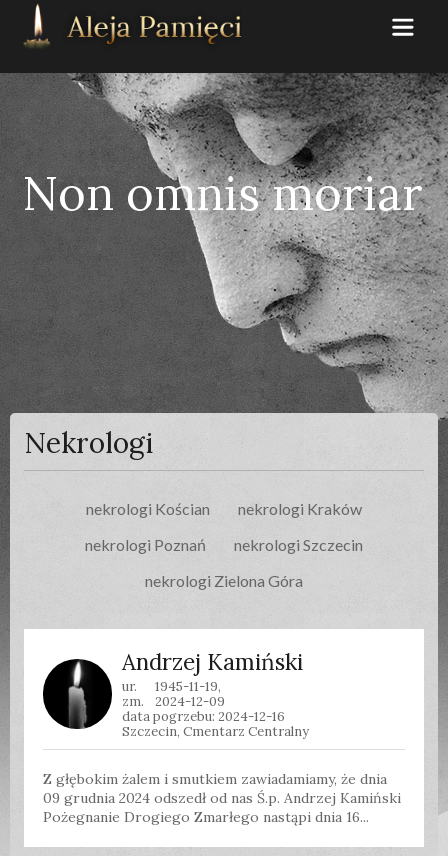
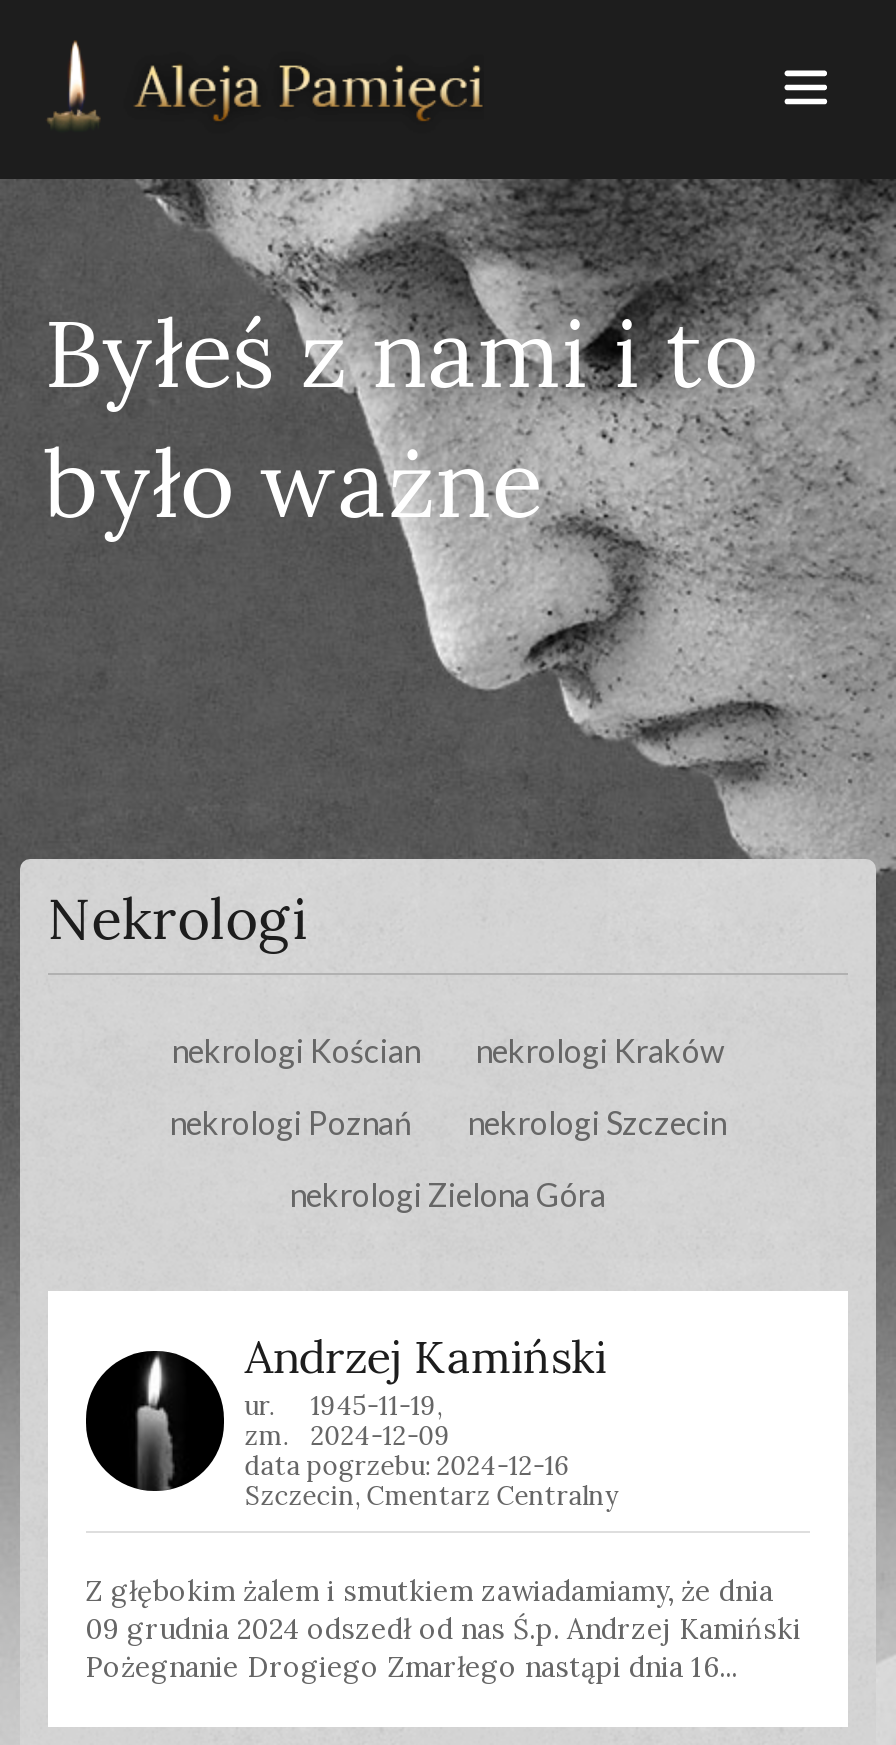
- Non omnis moriar
+ Byłeś z nami i to
+ było ważne
